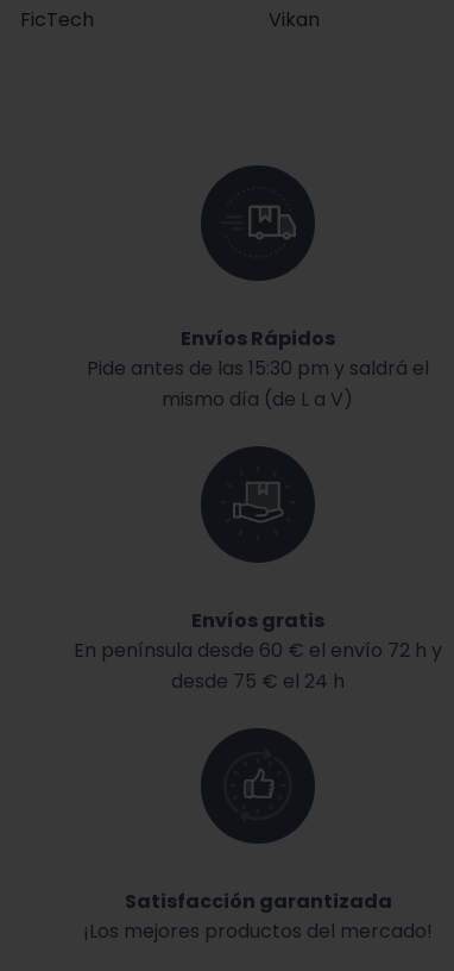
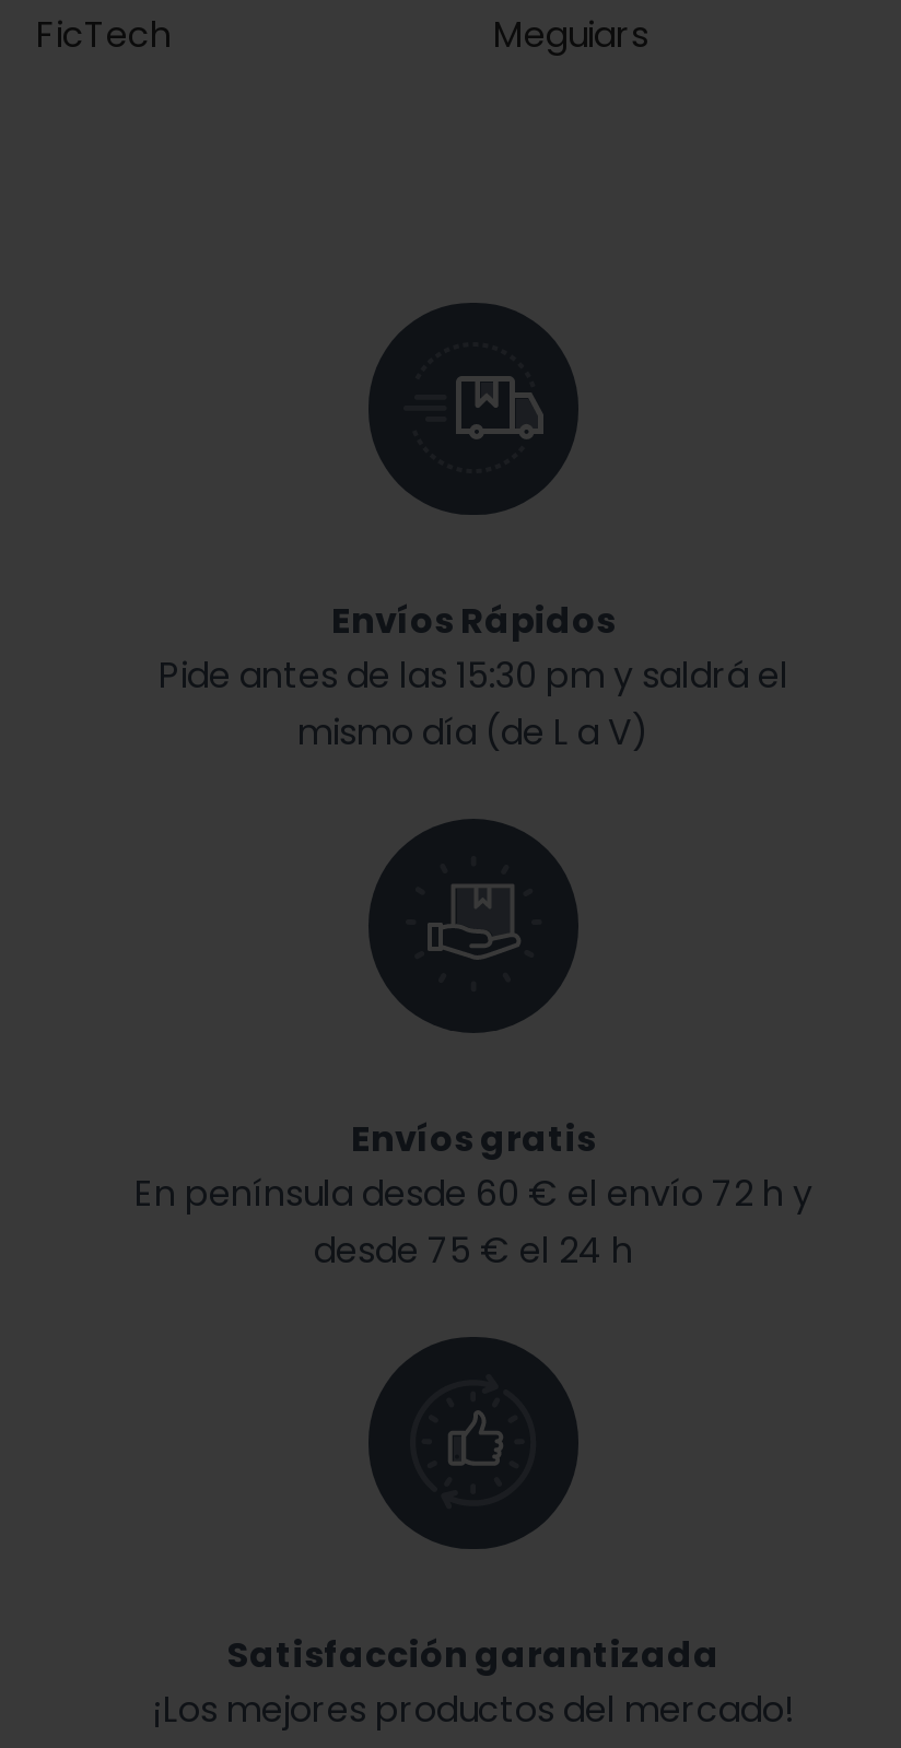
- Vikan
+ Meguiars
